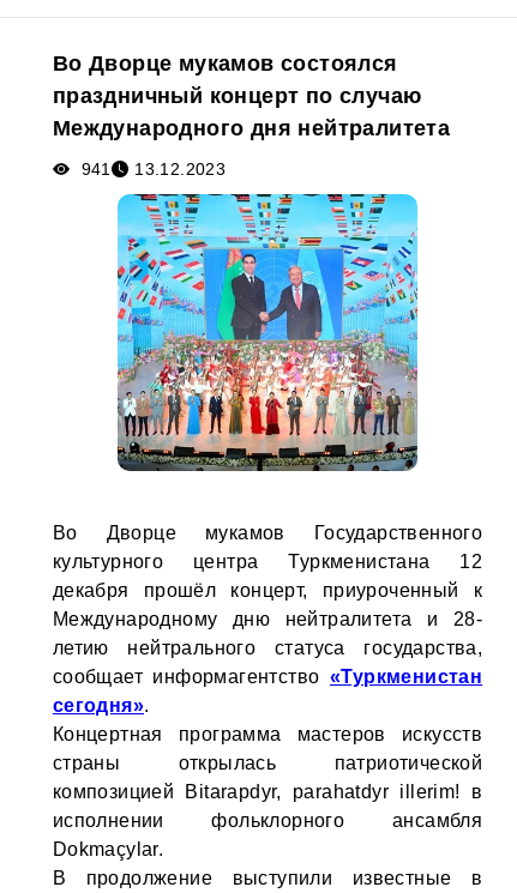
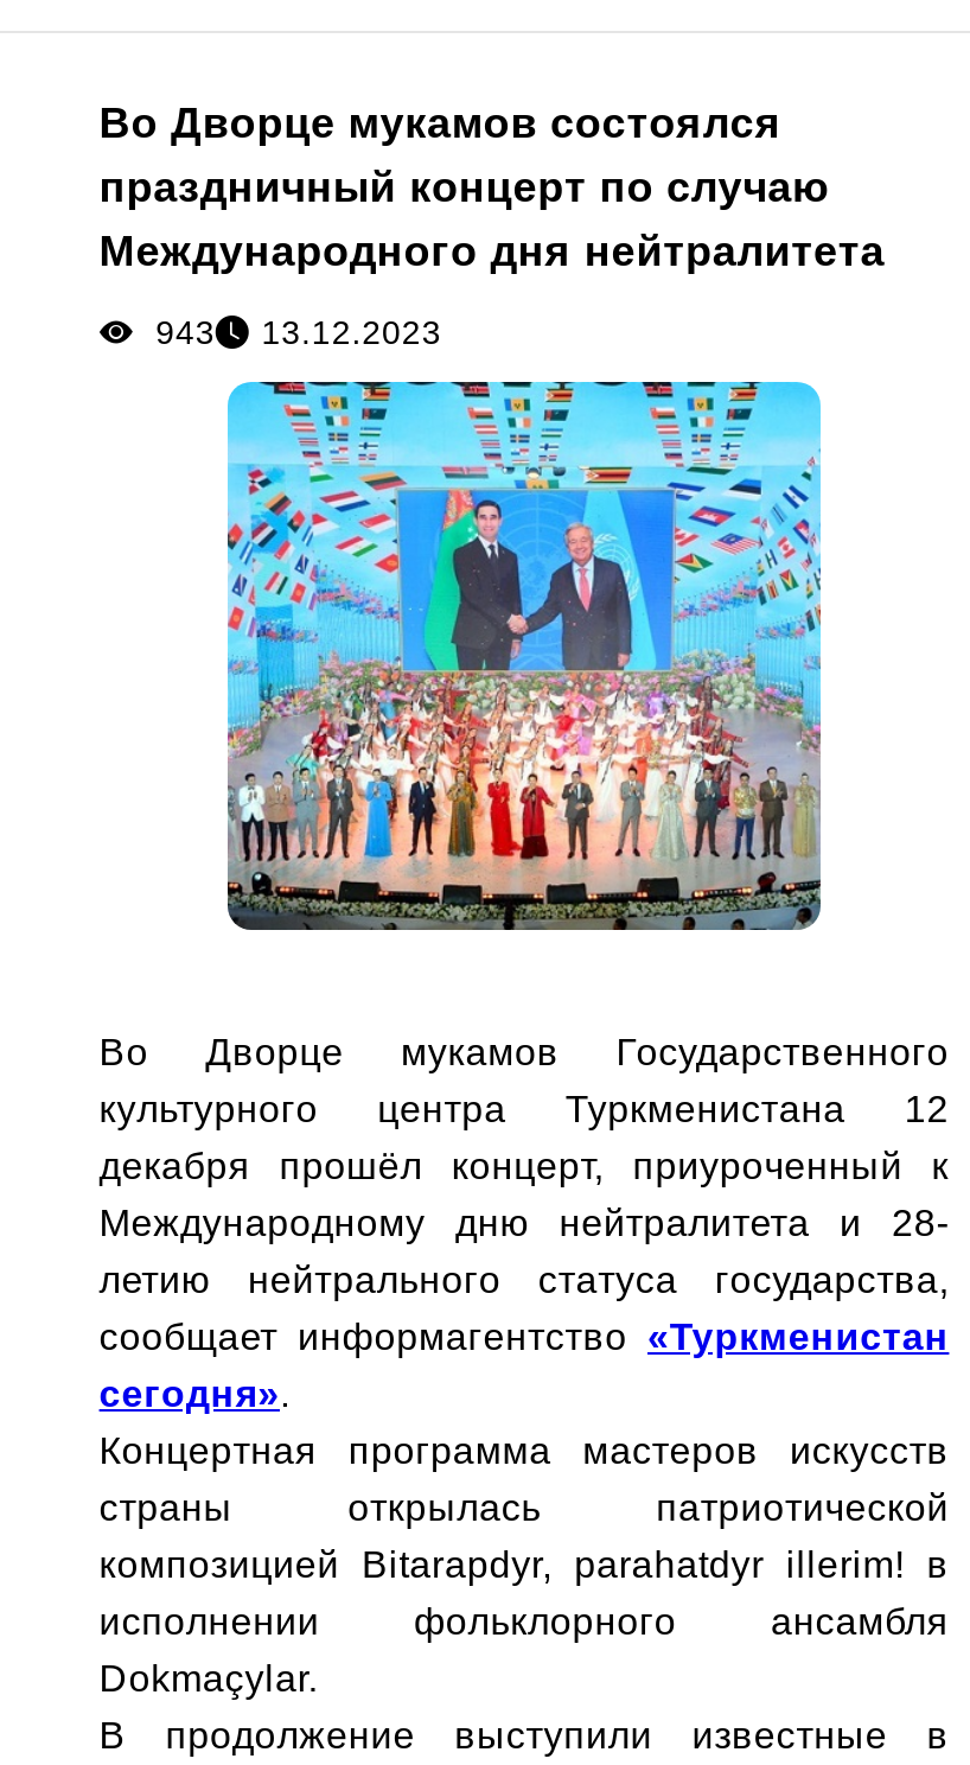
- 941 13.12.2023
+ 943 13.12.2023
